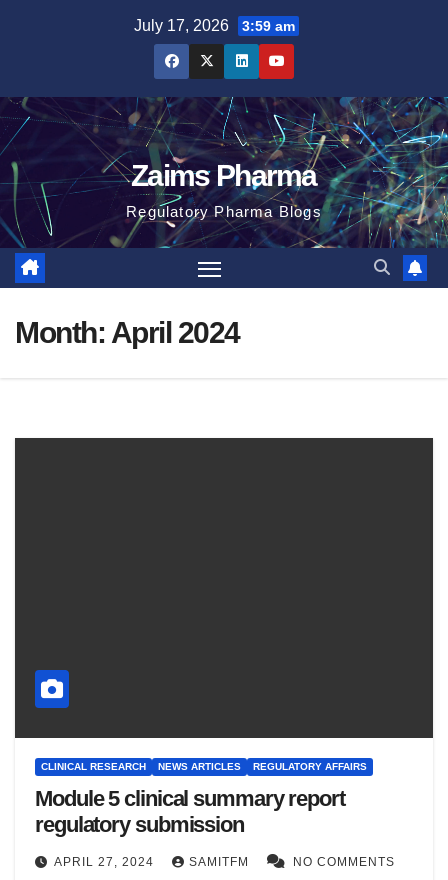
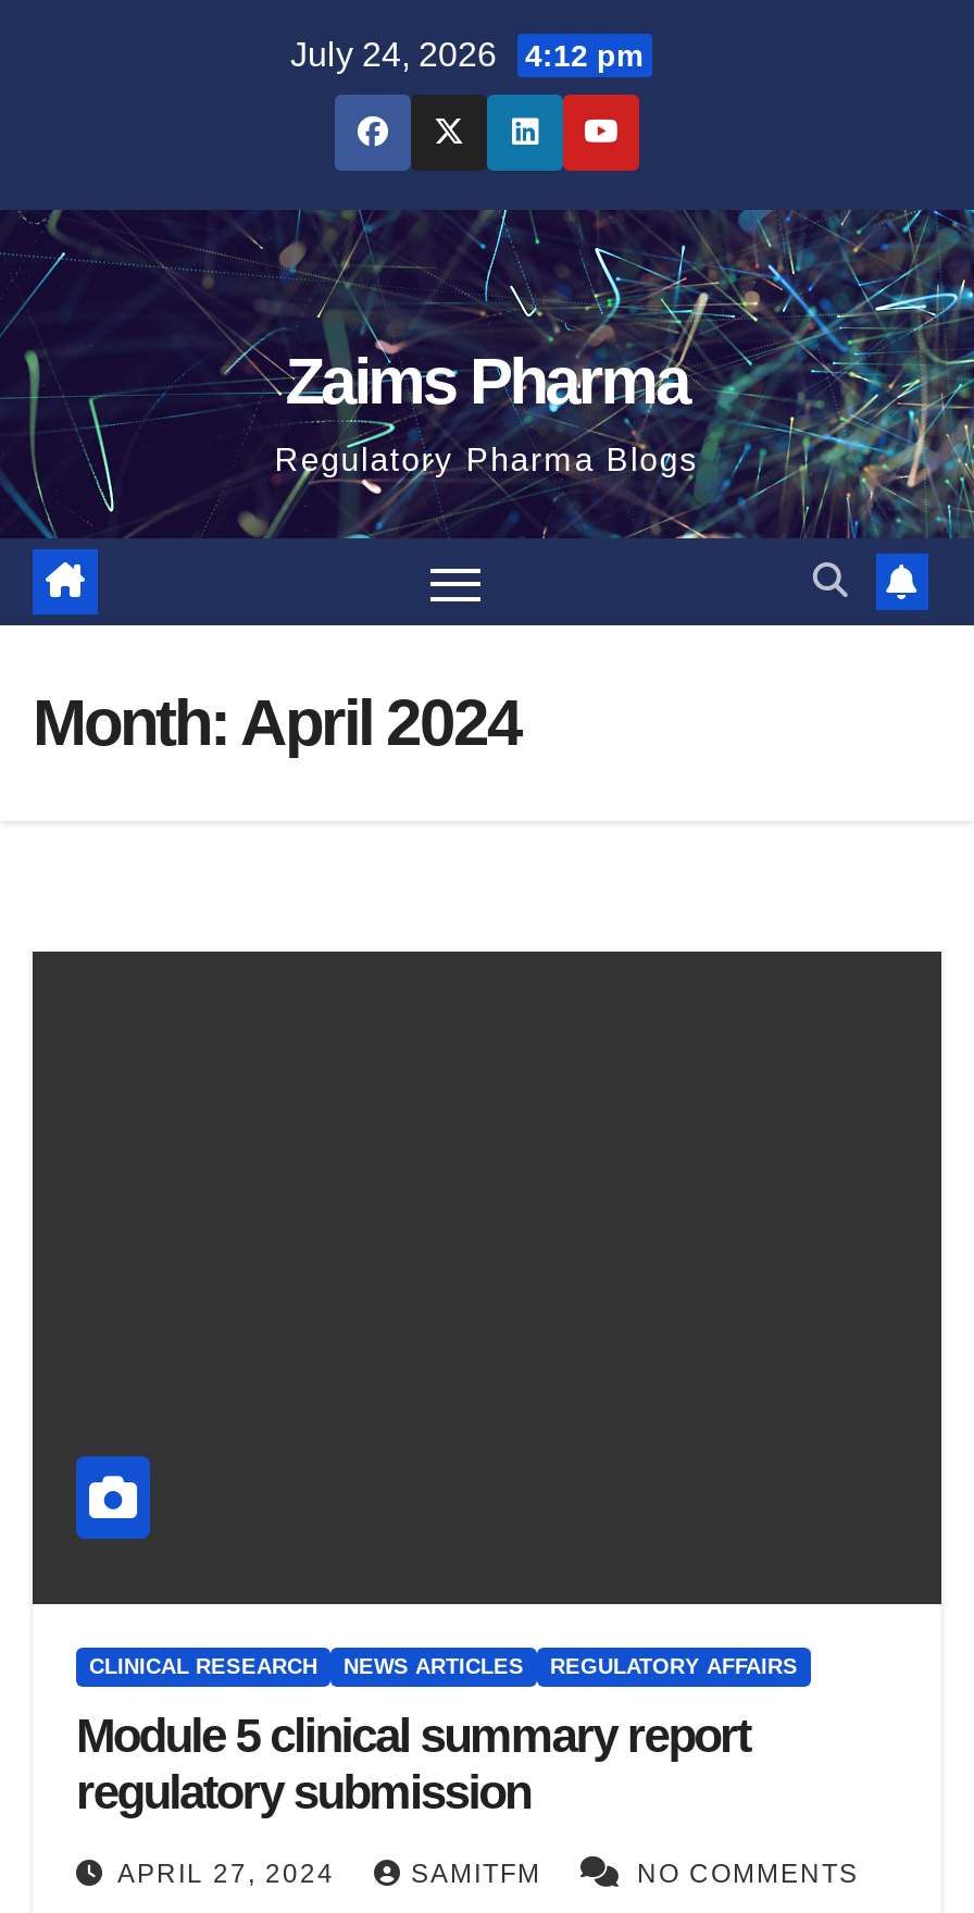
- July 17, 2026 3:59 am
+ July 24, 2026 4:12 pm
